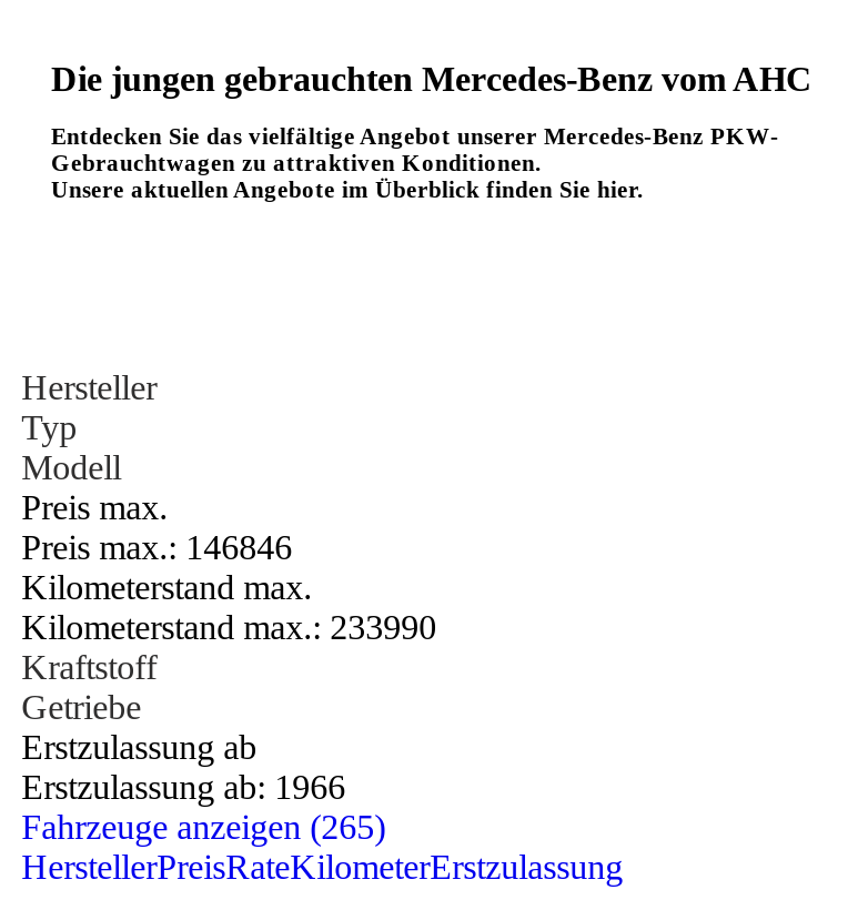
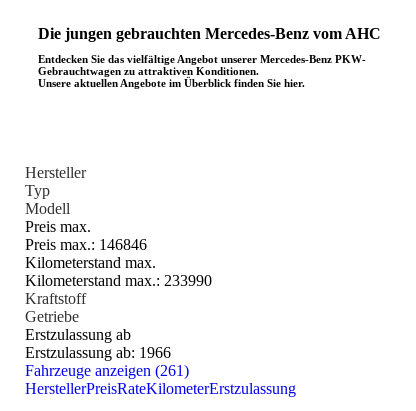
- Fahrzeuge anzeigen (265)
+ Fahrzeuge anzeigen (261)
